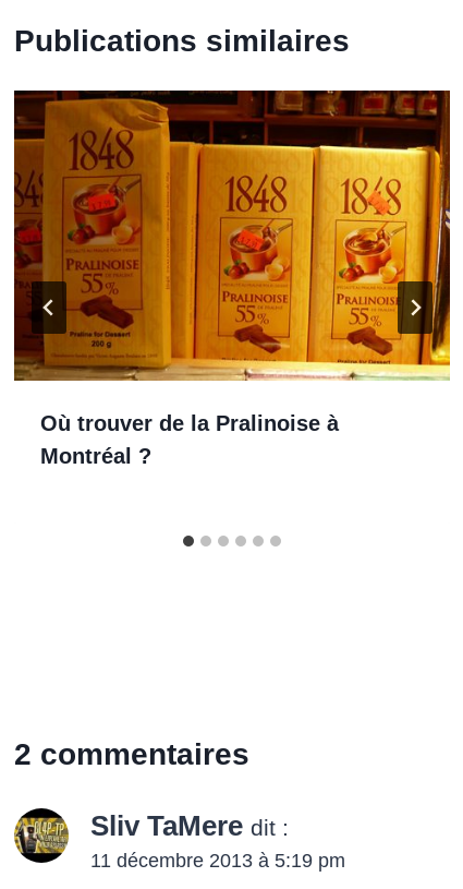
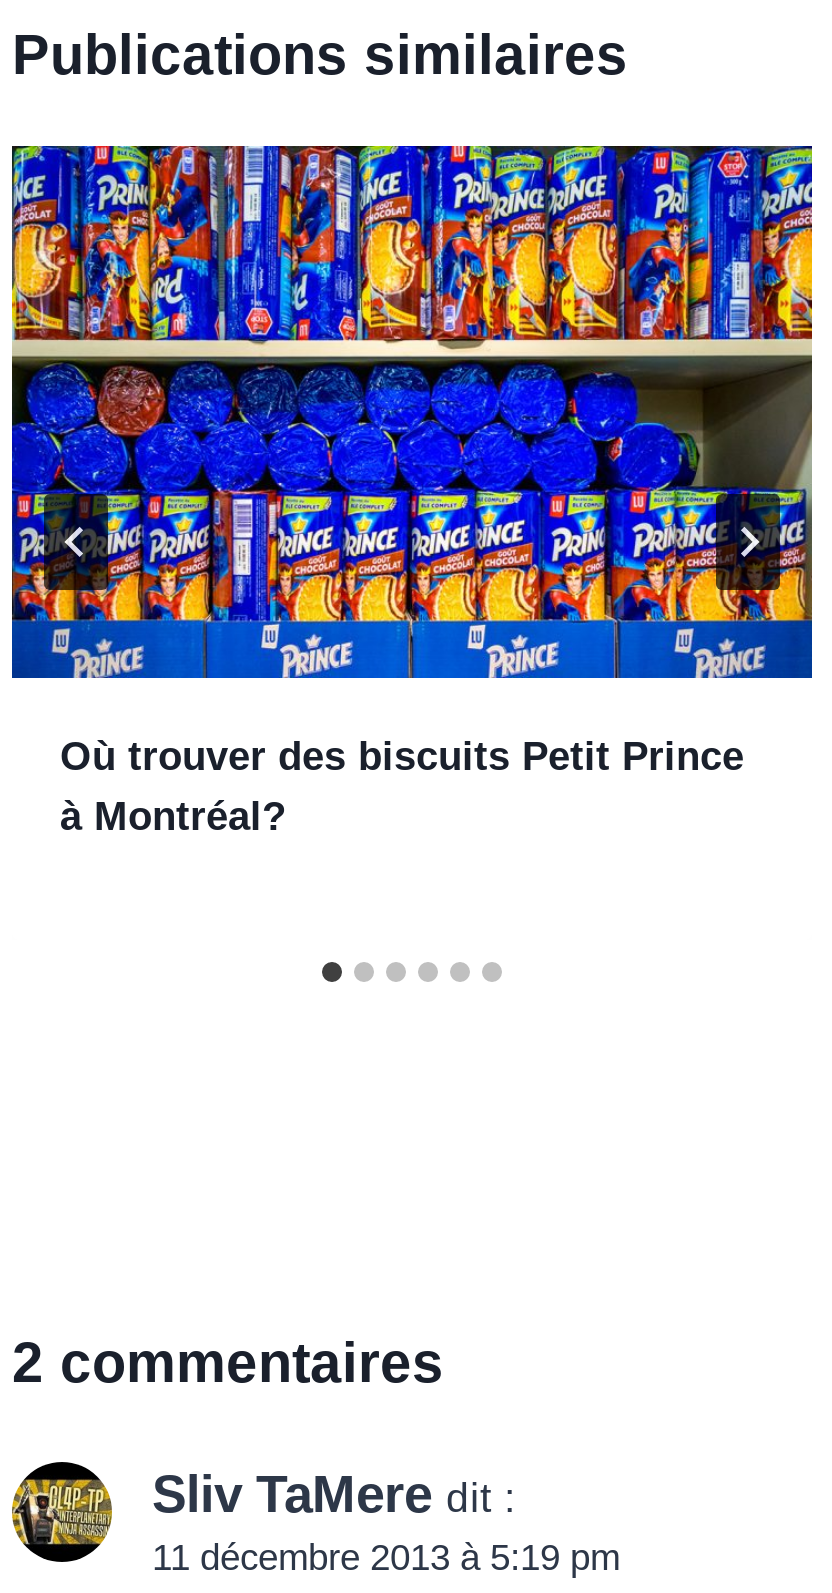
- [image]
- Où trouver de la Pralinoise à
- Montréal ?
+ [image]
+ Où trouver des biscuits Petit Prince
+ à Montréal?
